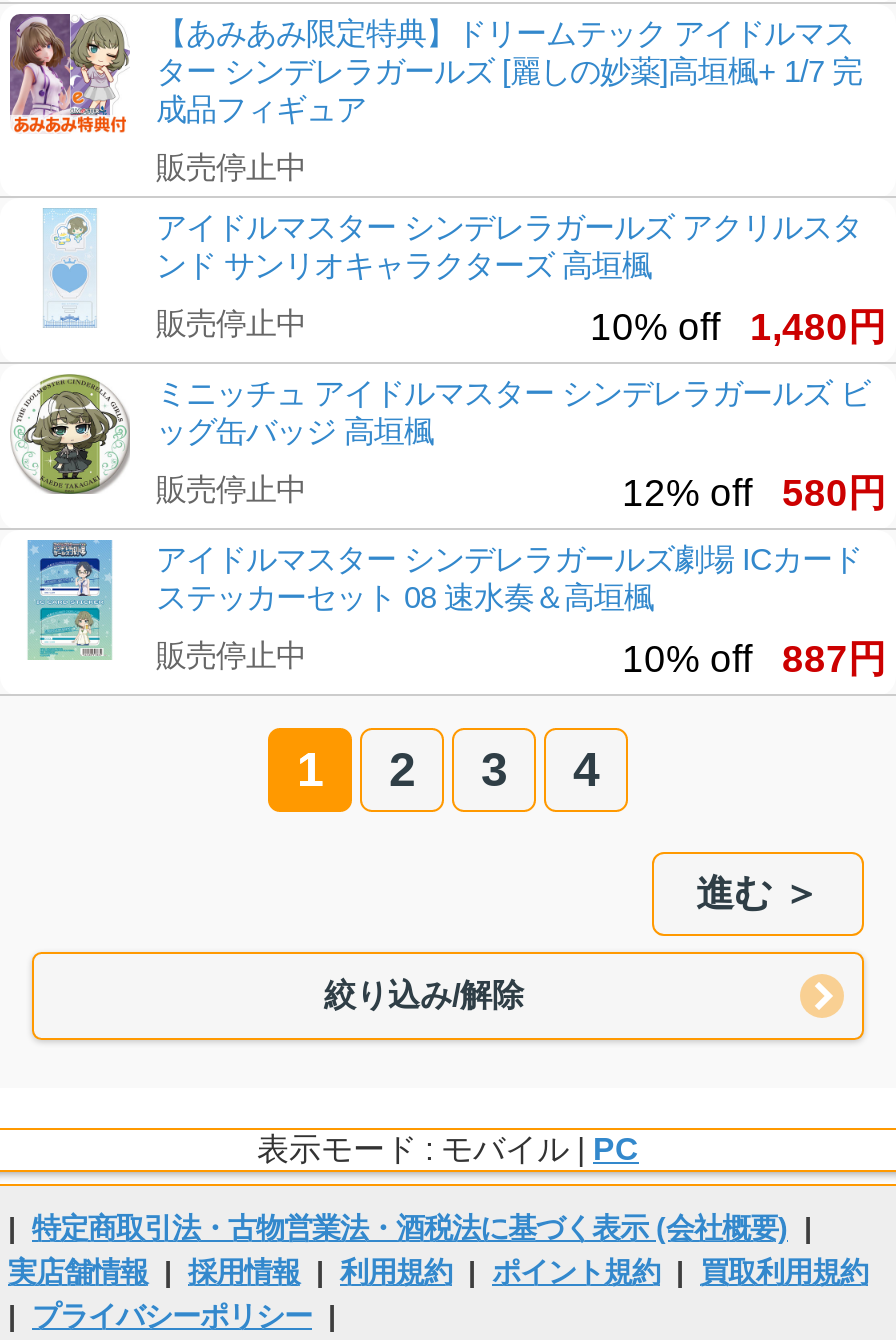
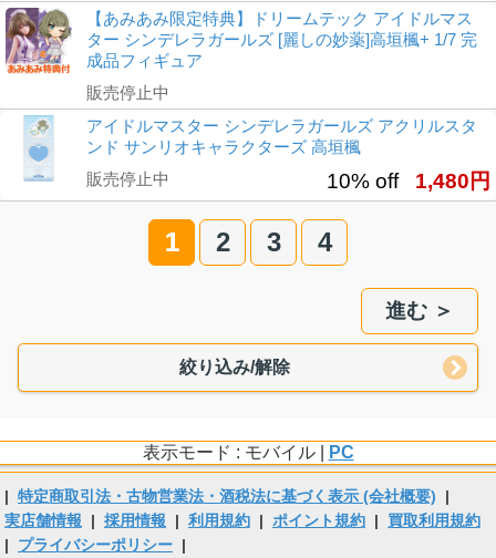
- [image]
- ミニッチュ アイドルマスター シンデレラガールズ ビ
- ッグ缶バッジ 高垣楓
- 販売停止中
- 12% off 580円
- アイドルマスター シンデレラガールズ劇場 ICカード
- ステッカーセット 08 速水奏＆高垣楓
- 販売停止中
- 10% off 887円

- [image]
